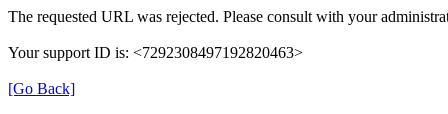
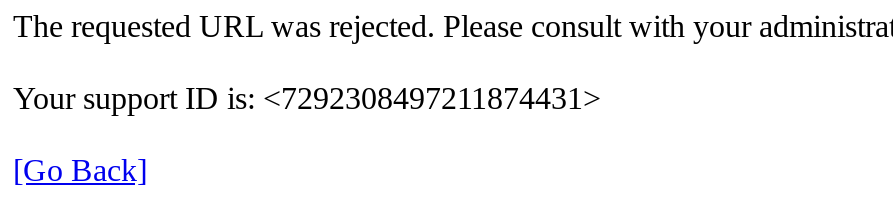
- Your support ID is: <7292308497192820463>
+ Your support ID is: <7292308497211874431>
